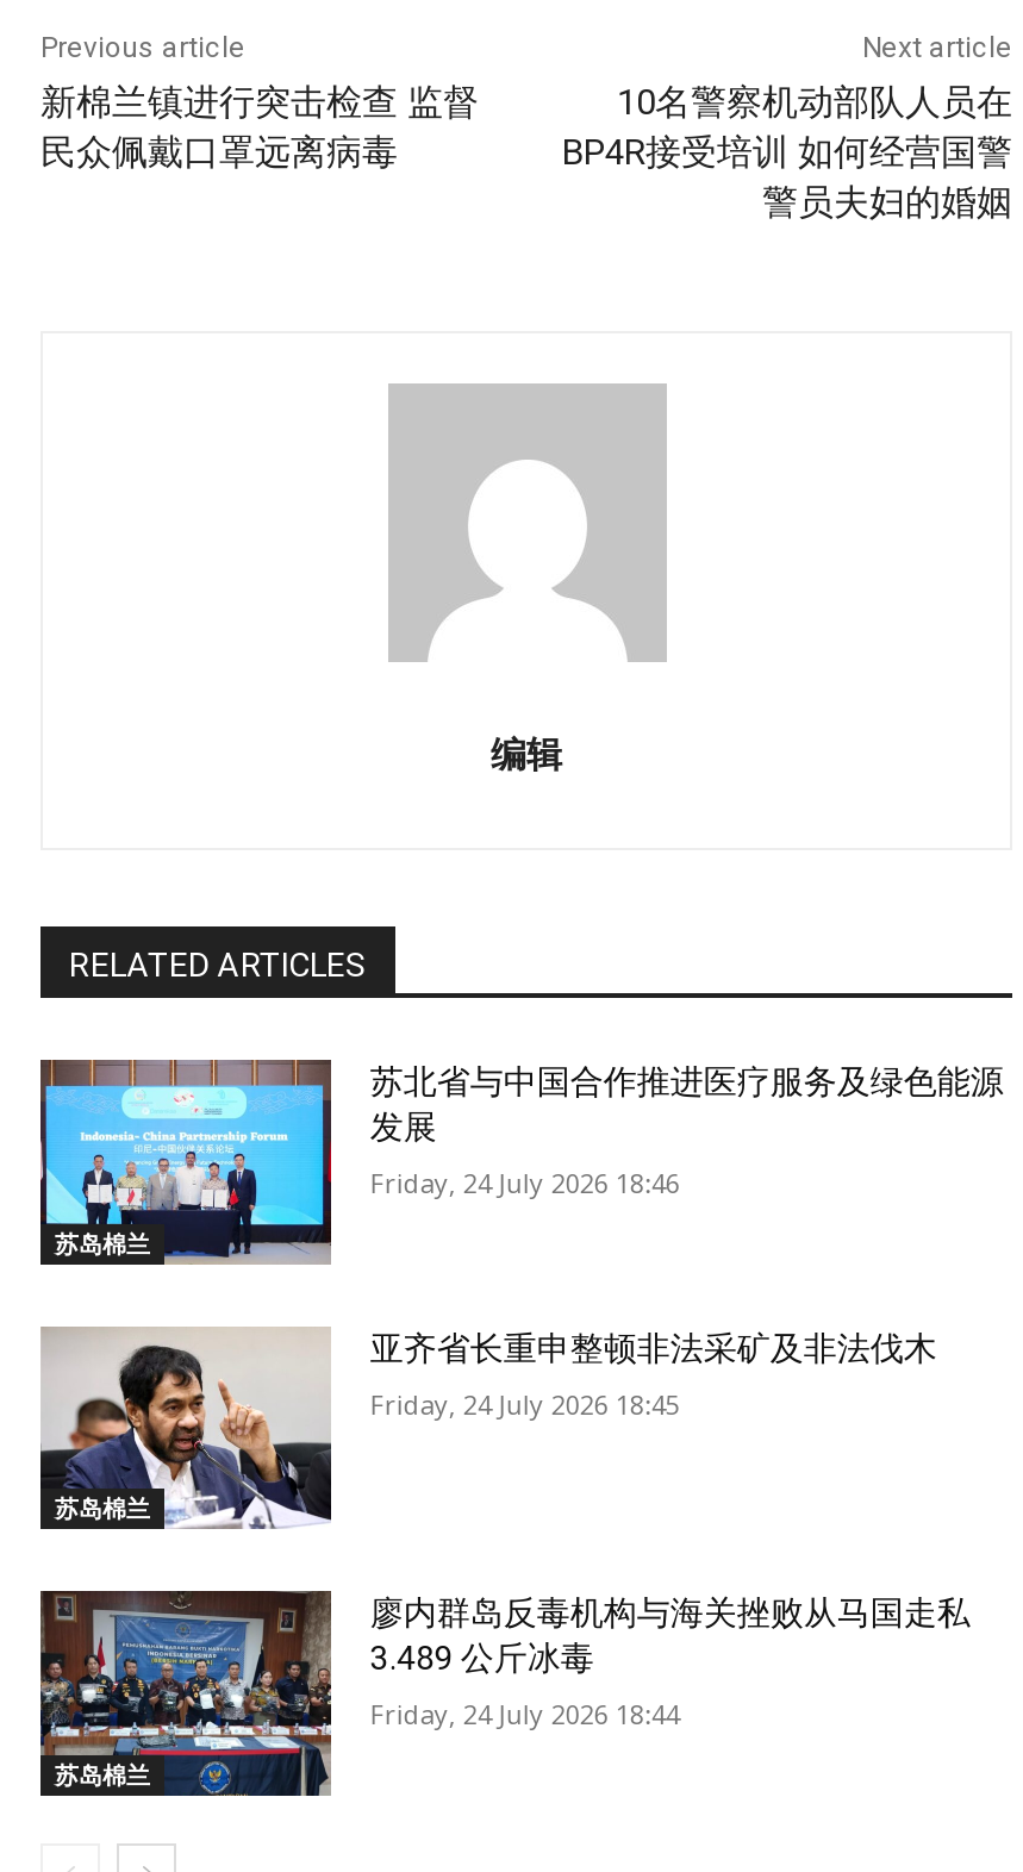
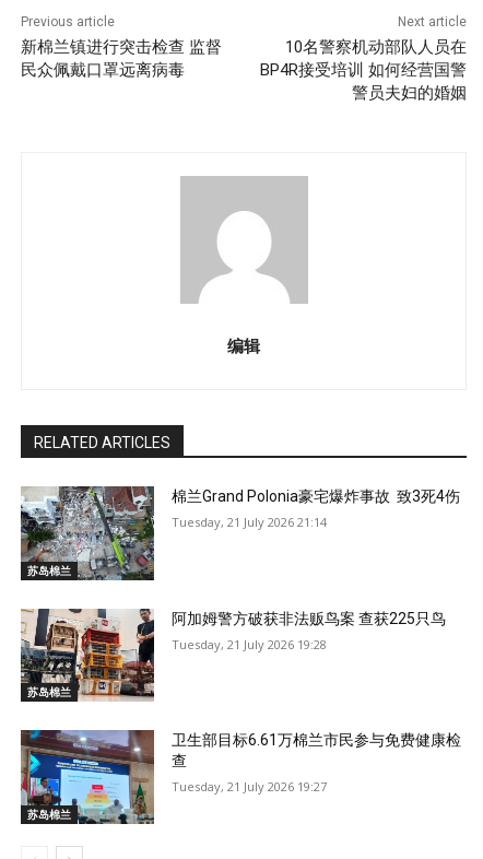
- [image]
- 苏北省与中国合作推进医疗服务及绿色能源
- 发展
+ [image]
+ 棉兰Grand Polonia豪宅爆炸事故 致3死4伤

- Friday, 24 July 2026 18:46
+ Tuesday, 21 July 2026 21:14

- [image]
- 亚齐省长重申整顿非法采矿及非法伐木
+ [image]
+ 阿加姆警方破获非法贩鸟案 查获225只鸟

- Friday, 24 July 2026 18:45
+ Tuesday, 21 July 2026 19:28

- [image]
- 廖内群岛反毒机构与海关挫败从马国走私
- 3.489 公斤冰毒
+ [image]
+ 卫生部目标6.61万棉兰市民参与免费健康检
+ 查

- Friday, 24 July 2026 18:44
+ Tuesday, 21 July 2026 19:27
